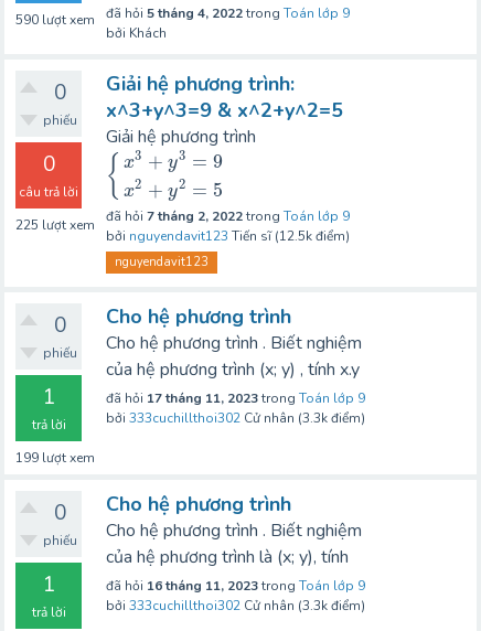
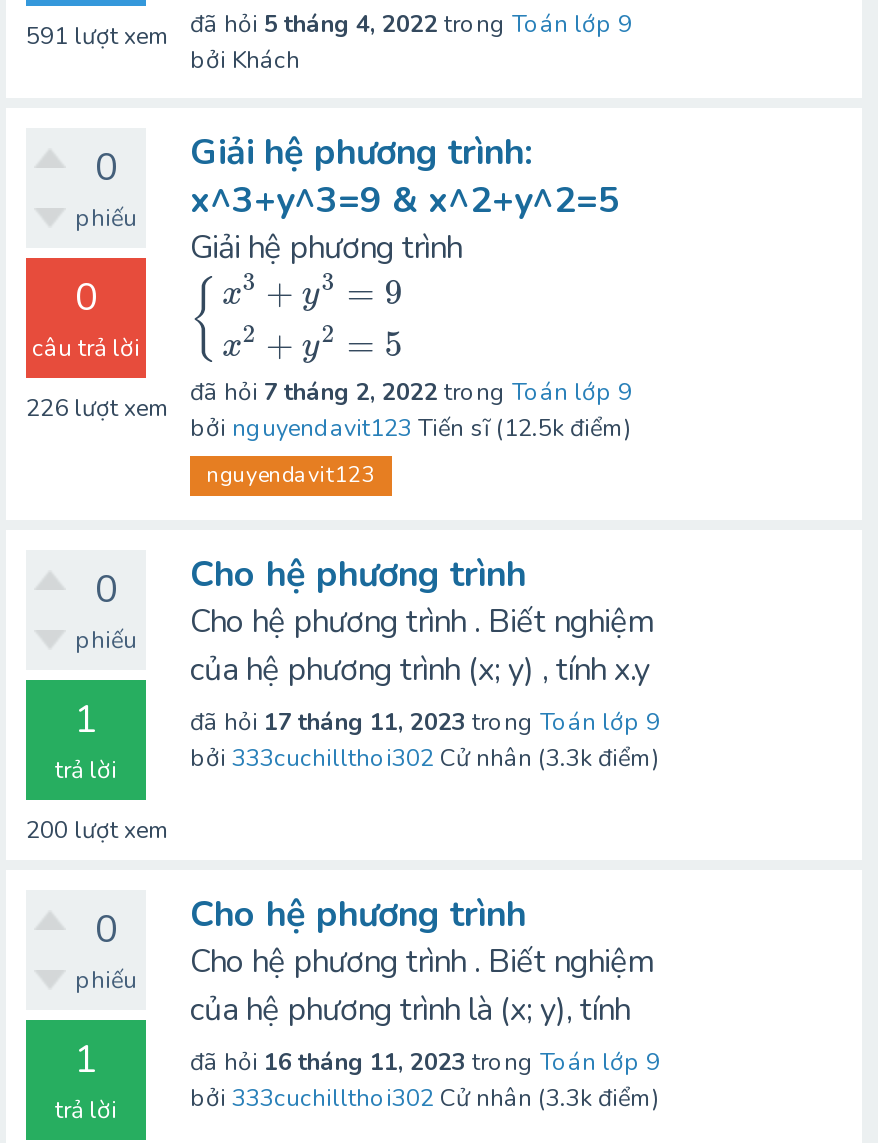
- 590 lượt xem đã hỏi 5 tháng 4, 2022 trong Toán lớp 9
+ 591 lượt xem đã hỏi 5 tháng 4, 2022 trong Toán lớp 9

- 225 lượt xem đã hỏi 7 tháng 2, 2022 trong Toán lớp 9
+ 226 lượt xem đã hỏi 7 tháng 2, 2022 trong Toán lớp 9

- 199 lượt xem
+ 200 lượt xem
